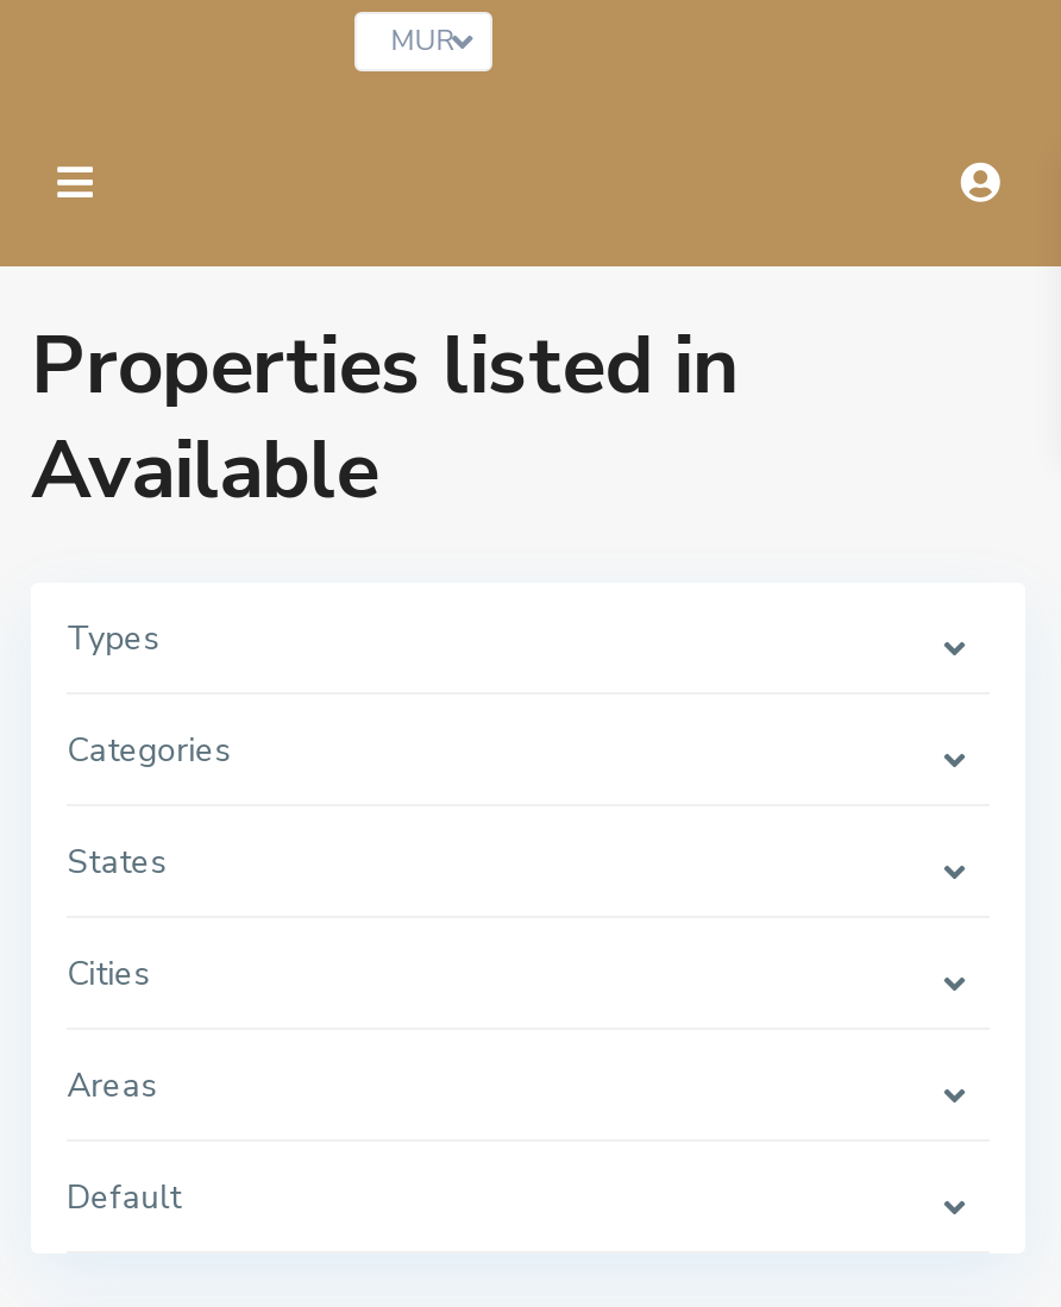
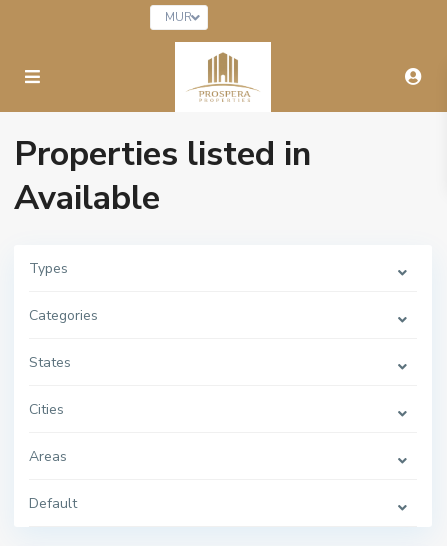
+ [image]
